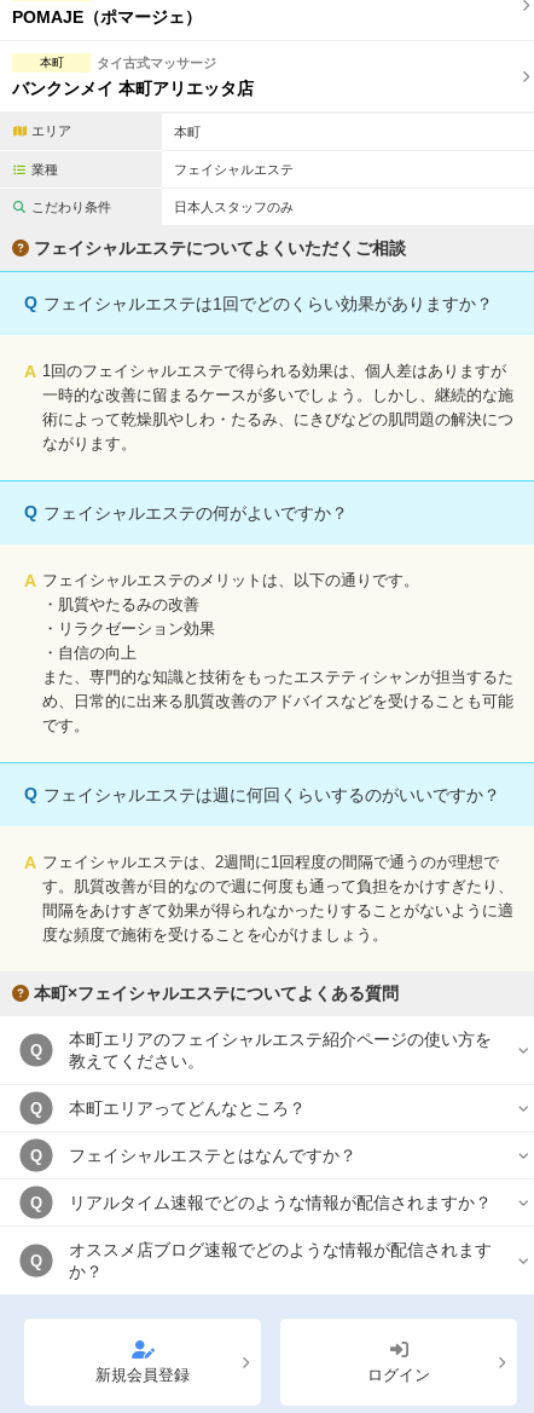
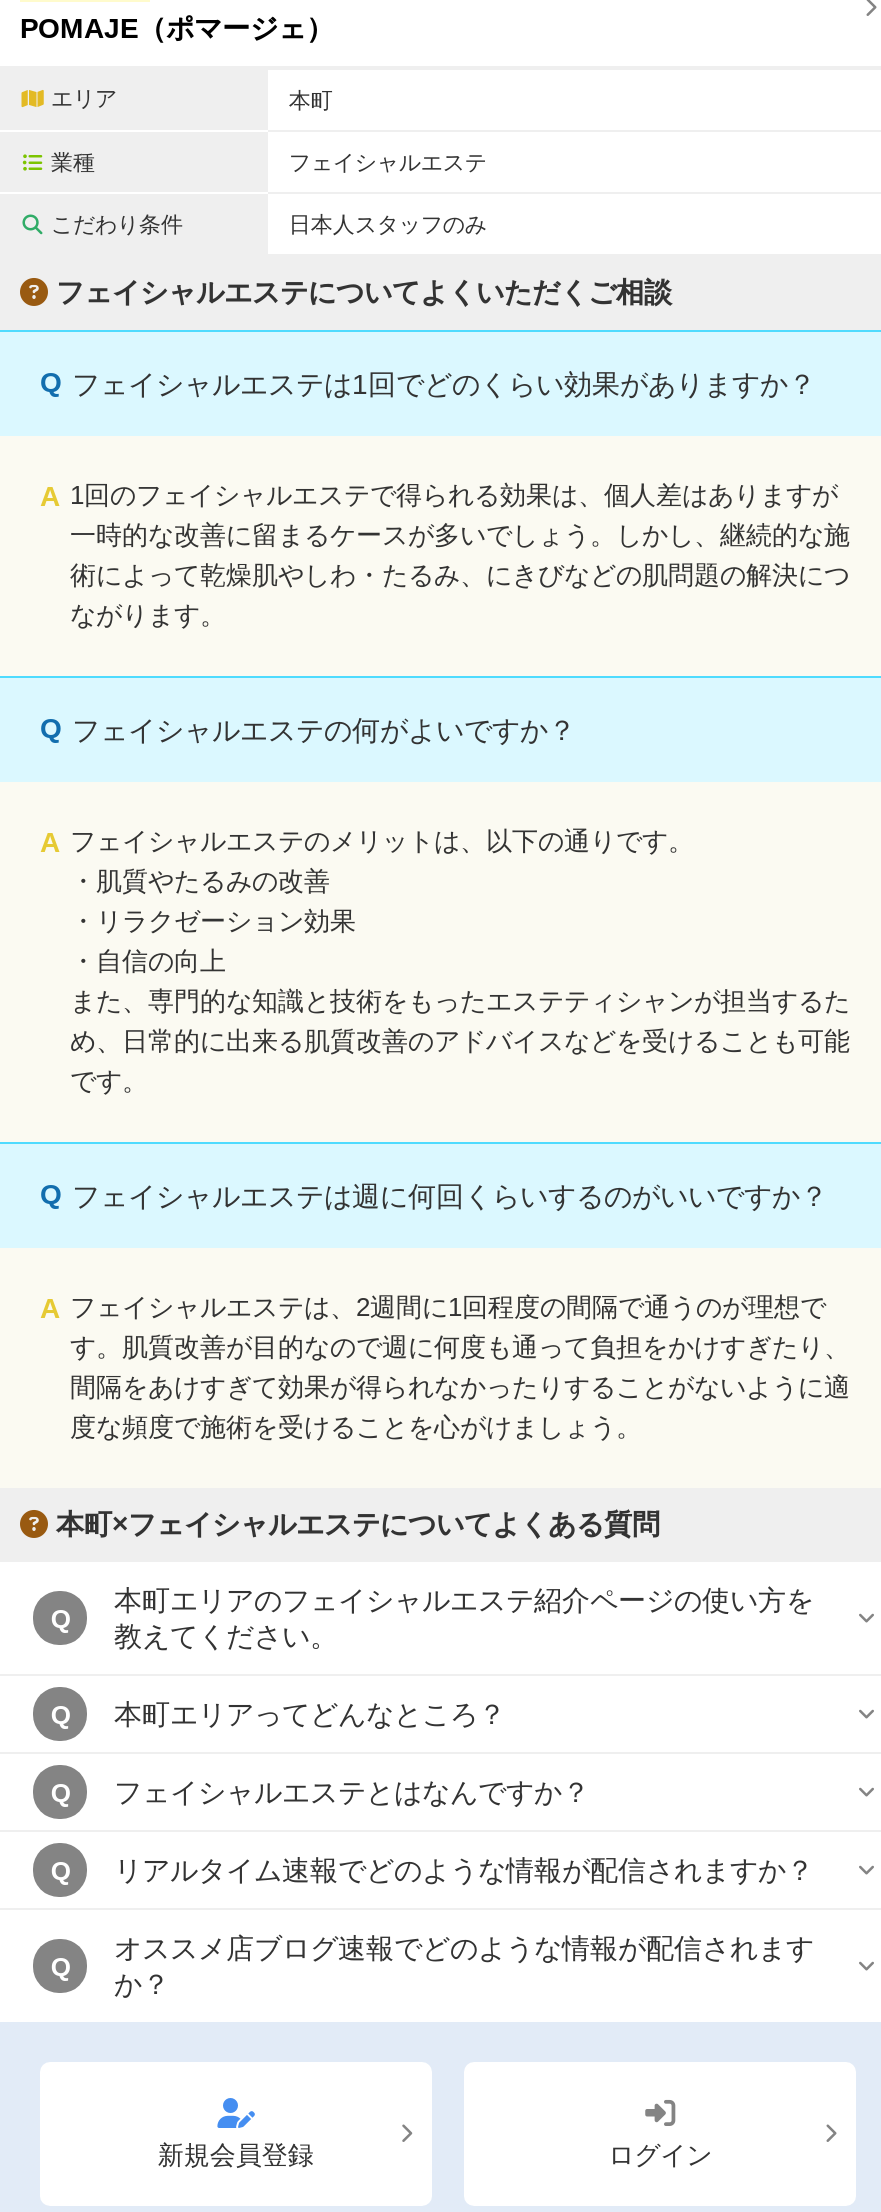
- 本町
- タイ古式マッサージ
- バンクンメイ 本町アリエッタ店
